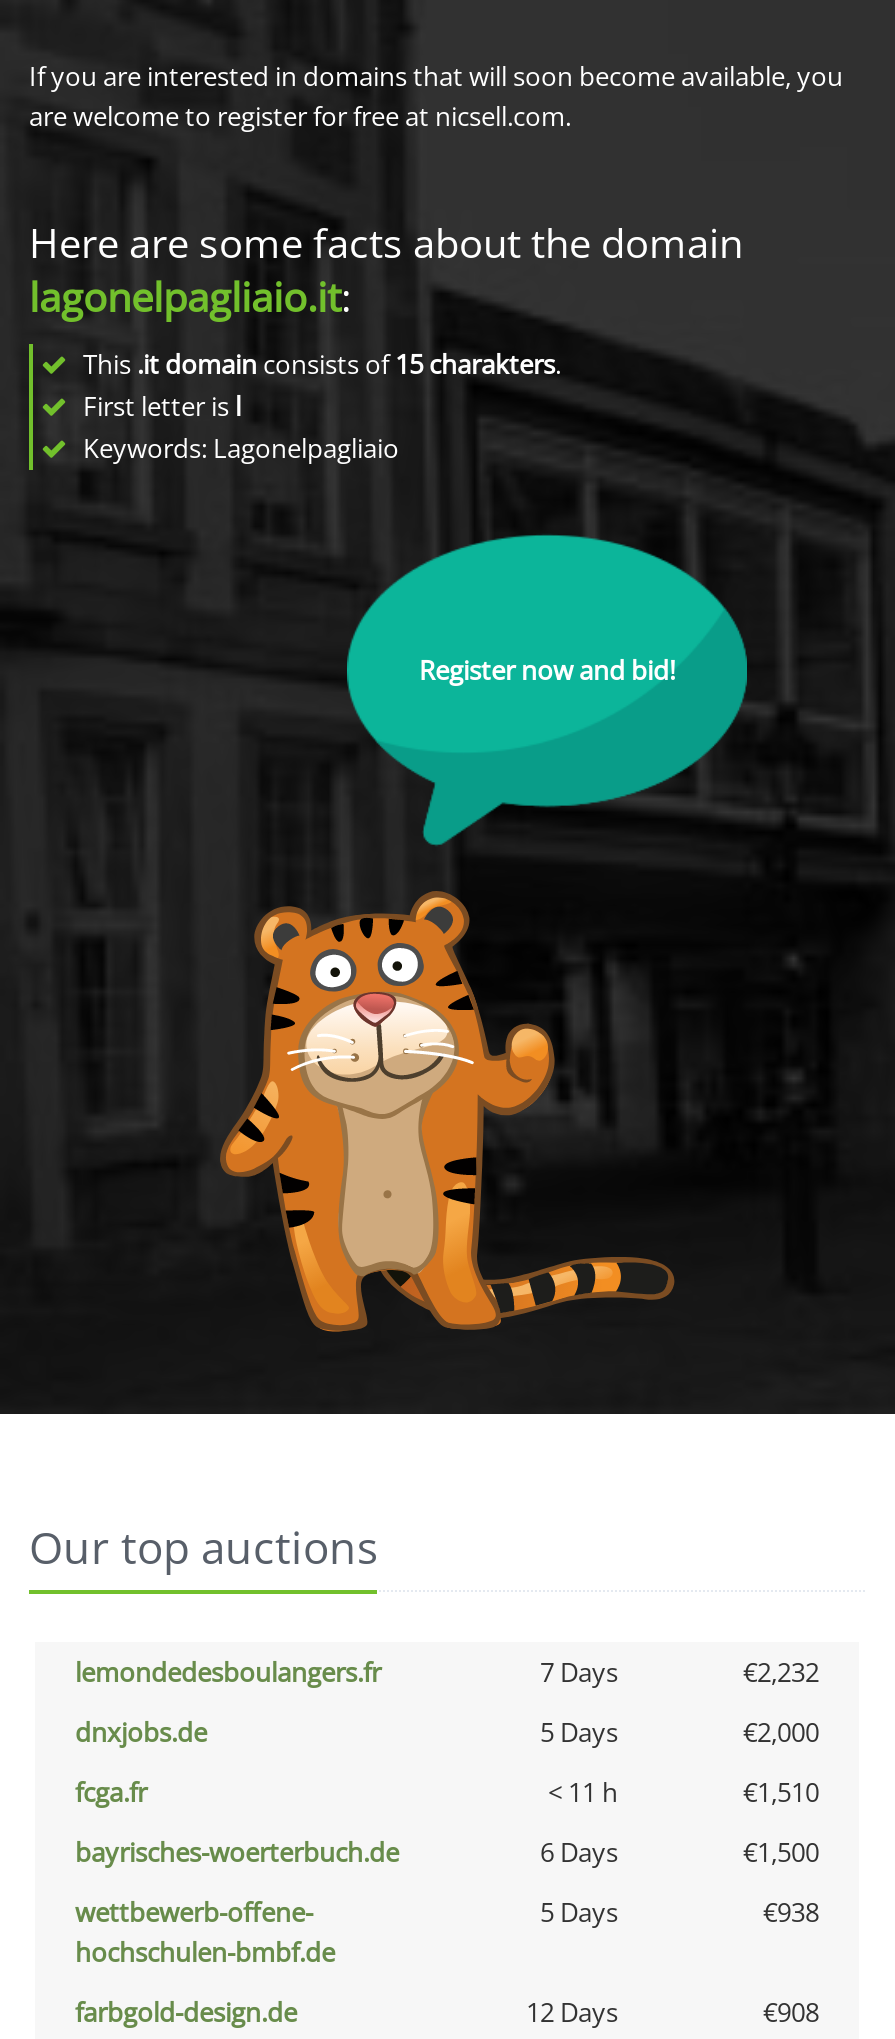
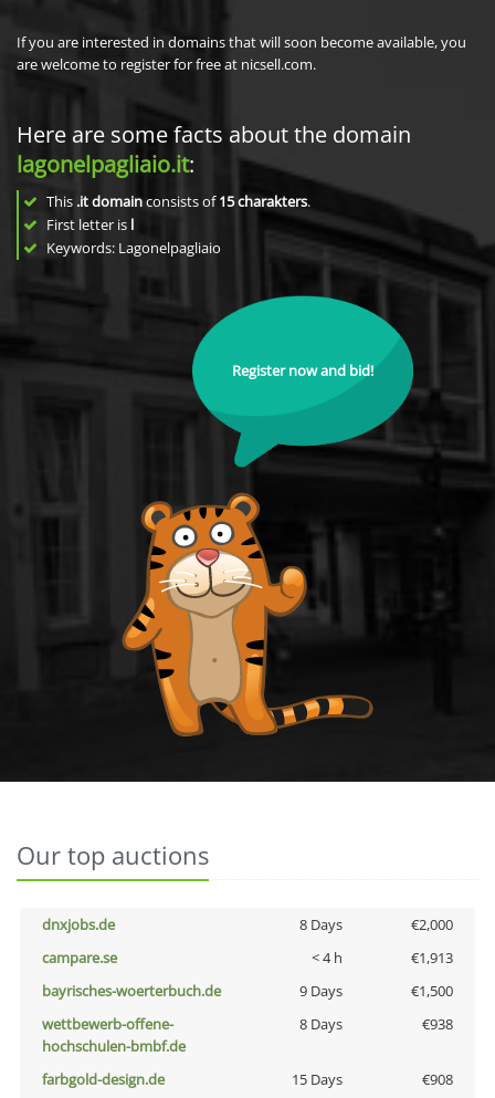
- lemondedesboulangers.fr
- 7 Days
- €2,232

- 5 Days
+ 8 Days

- fcga.fr
- < 11 h
- €1,510
+ campare.se
+ < 4 h
+ €1,913

- 6 Days
+ 9 Days

- 5 Days
+ 8 Days

- 12 Days
+ 15 Days
